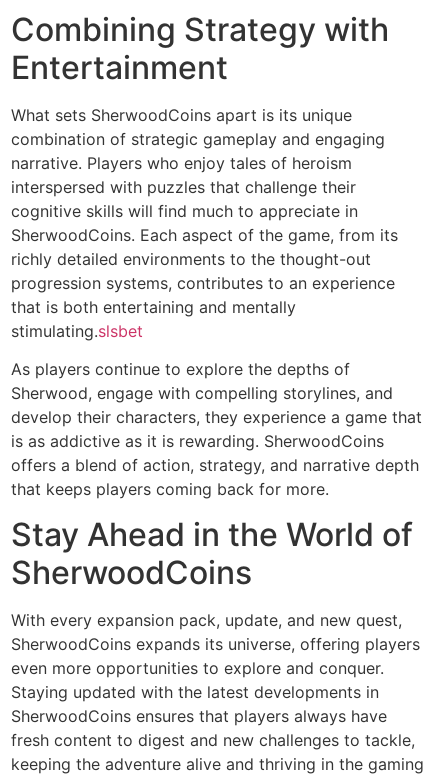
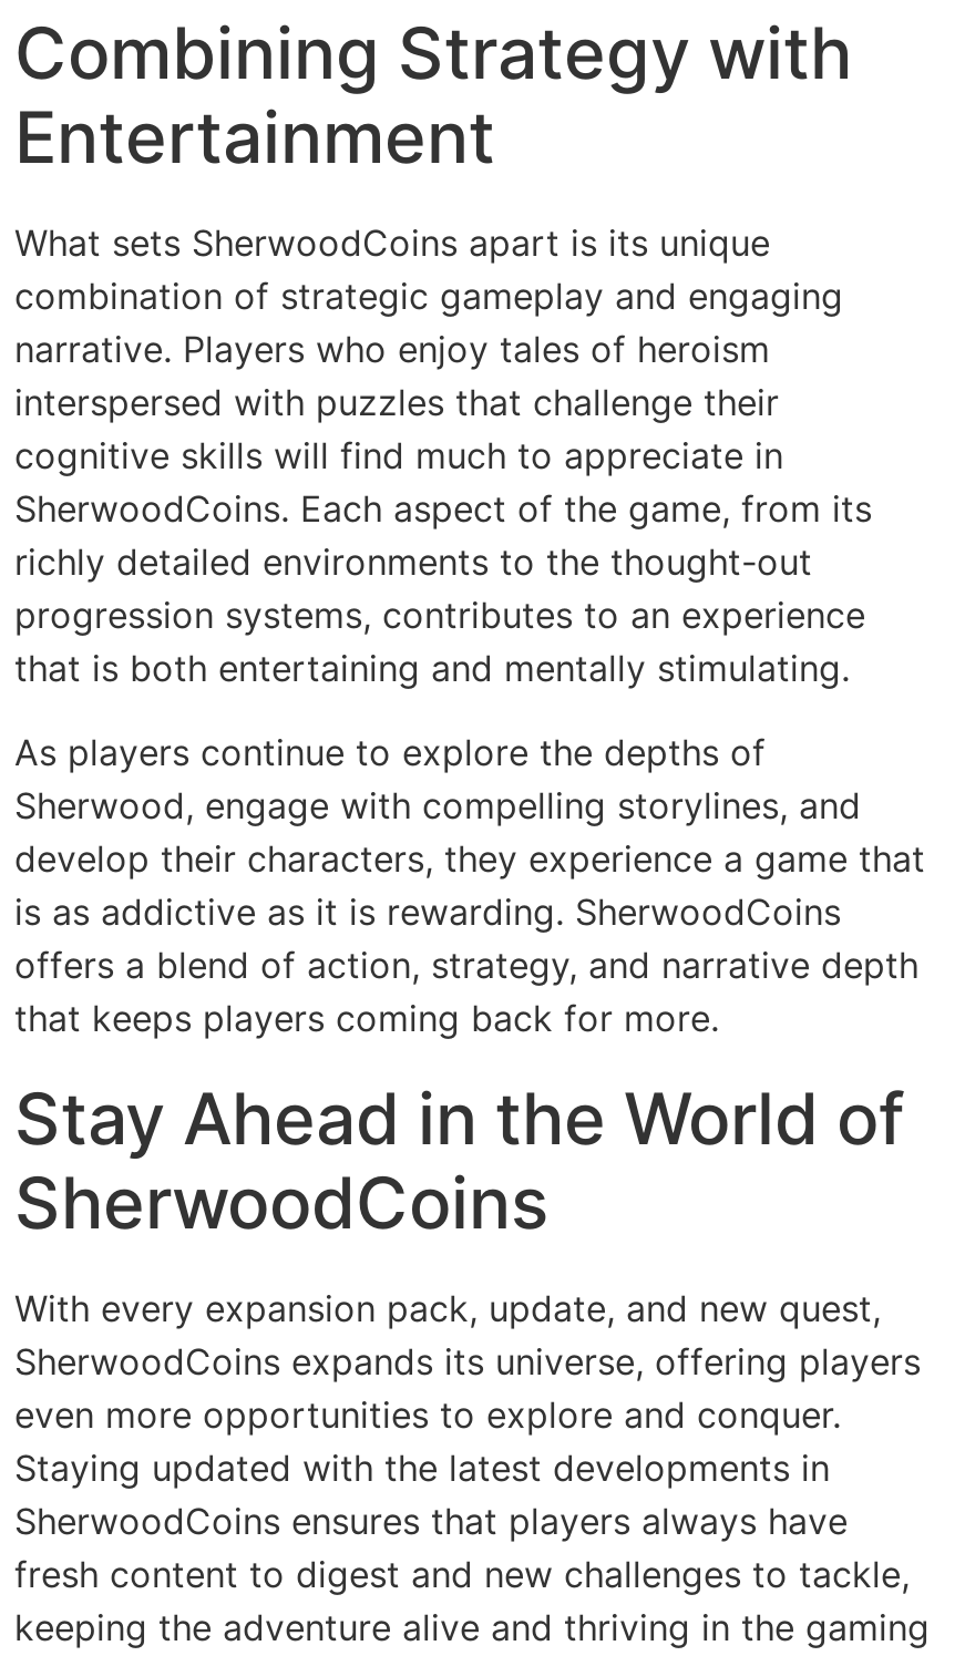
- that is both entertaining and mentally
- stimulating.slsbet
+ that is both entertaining and mentally stimulating.
